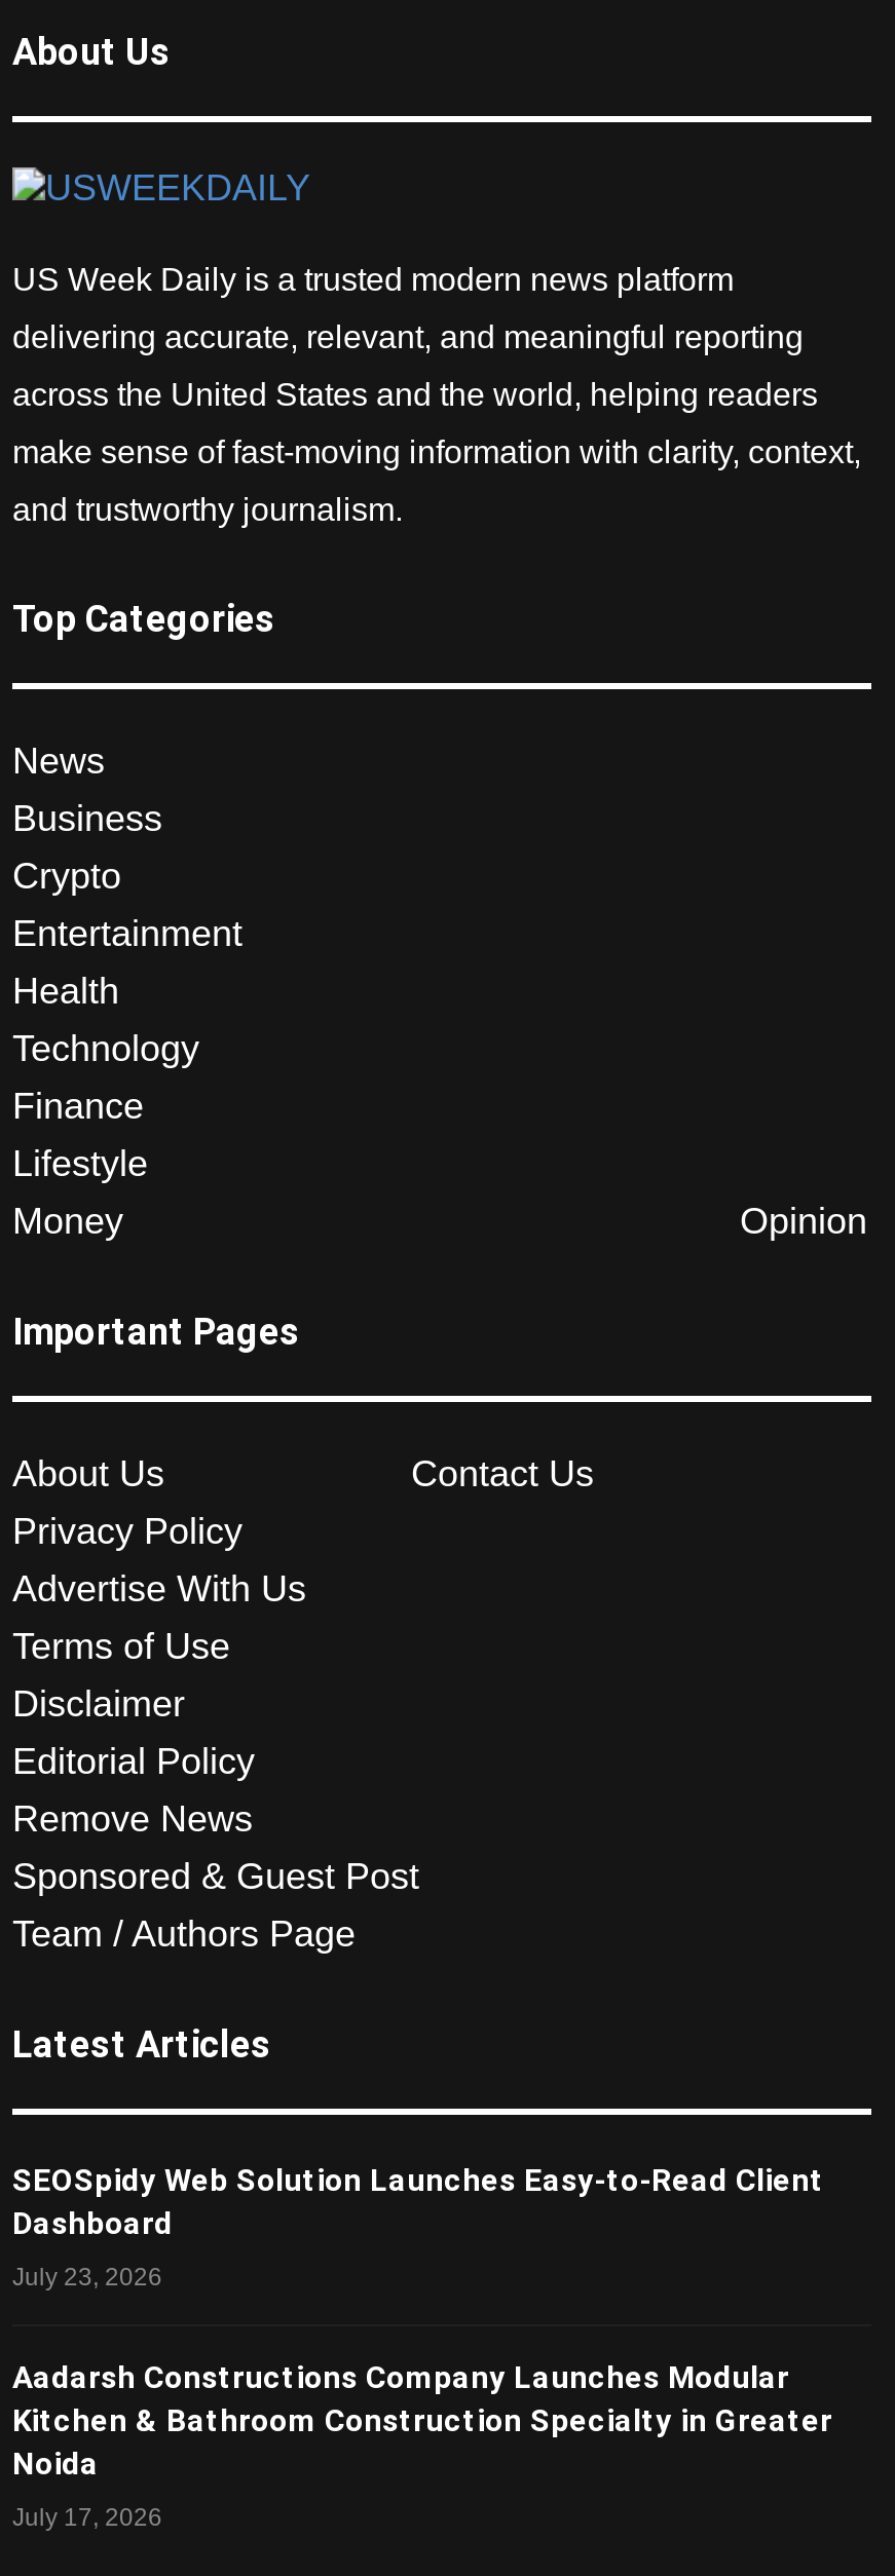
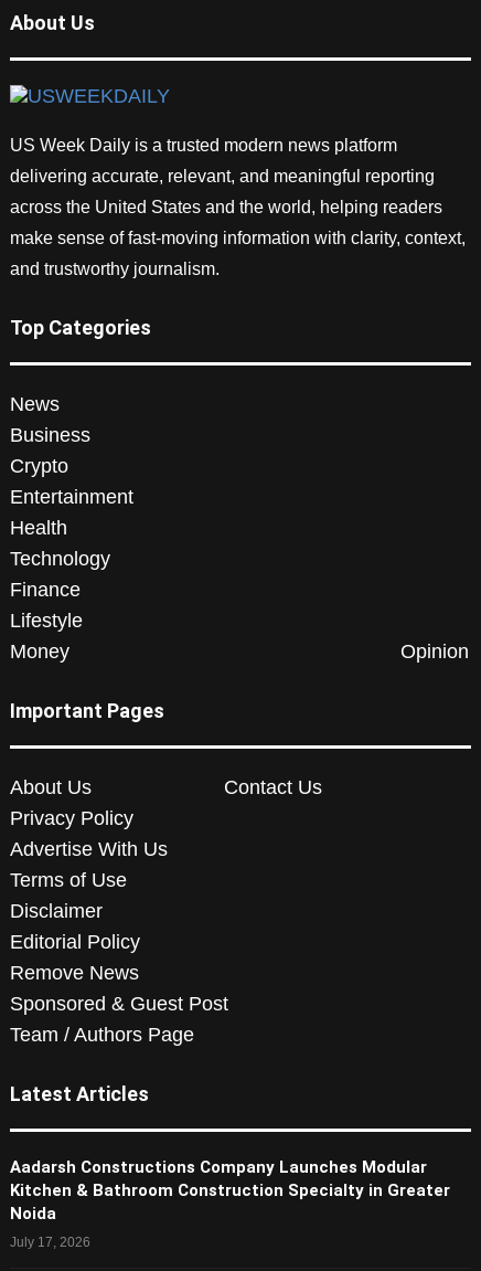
- SEOSpidy Web Solution Launches Easy-to-Read Client
- Dashboard
- July 23, 2026
